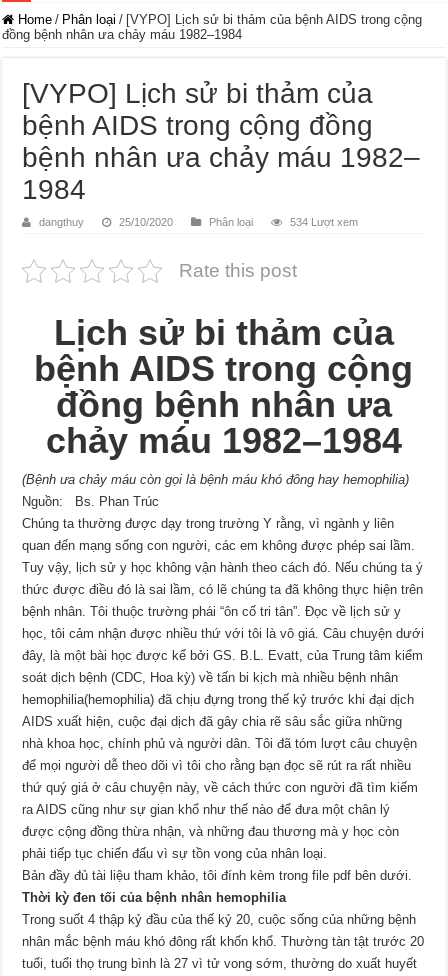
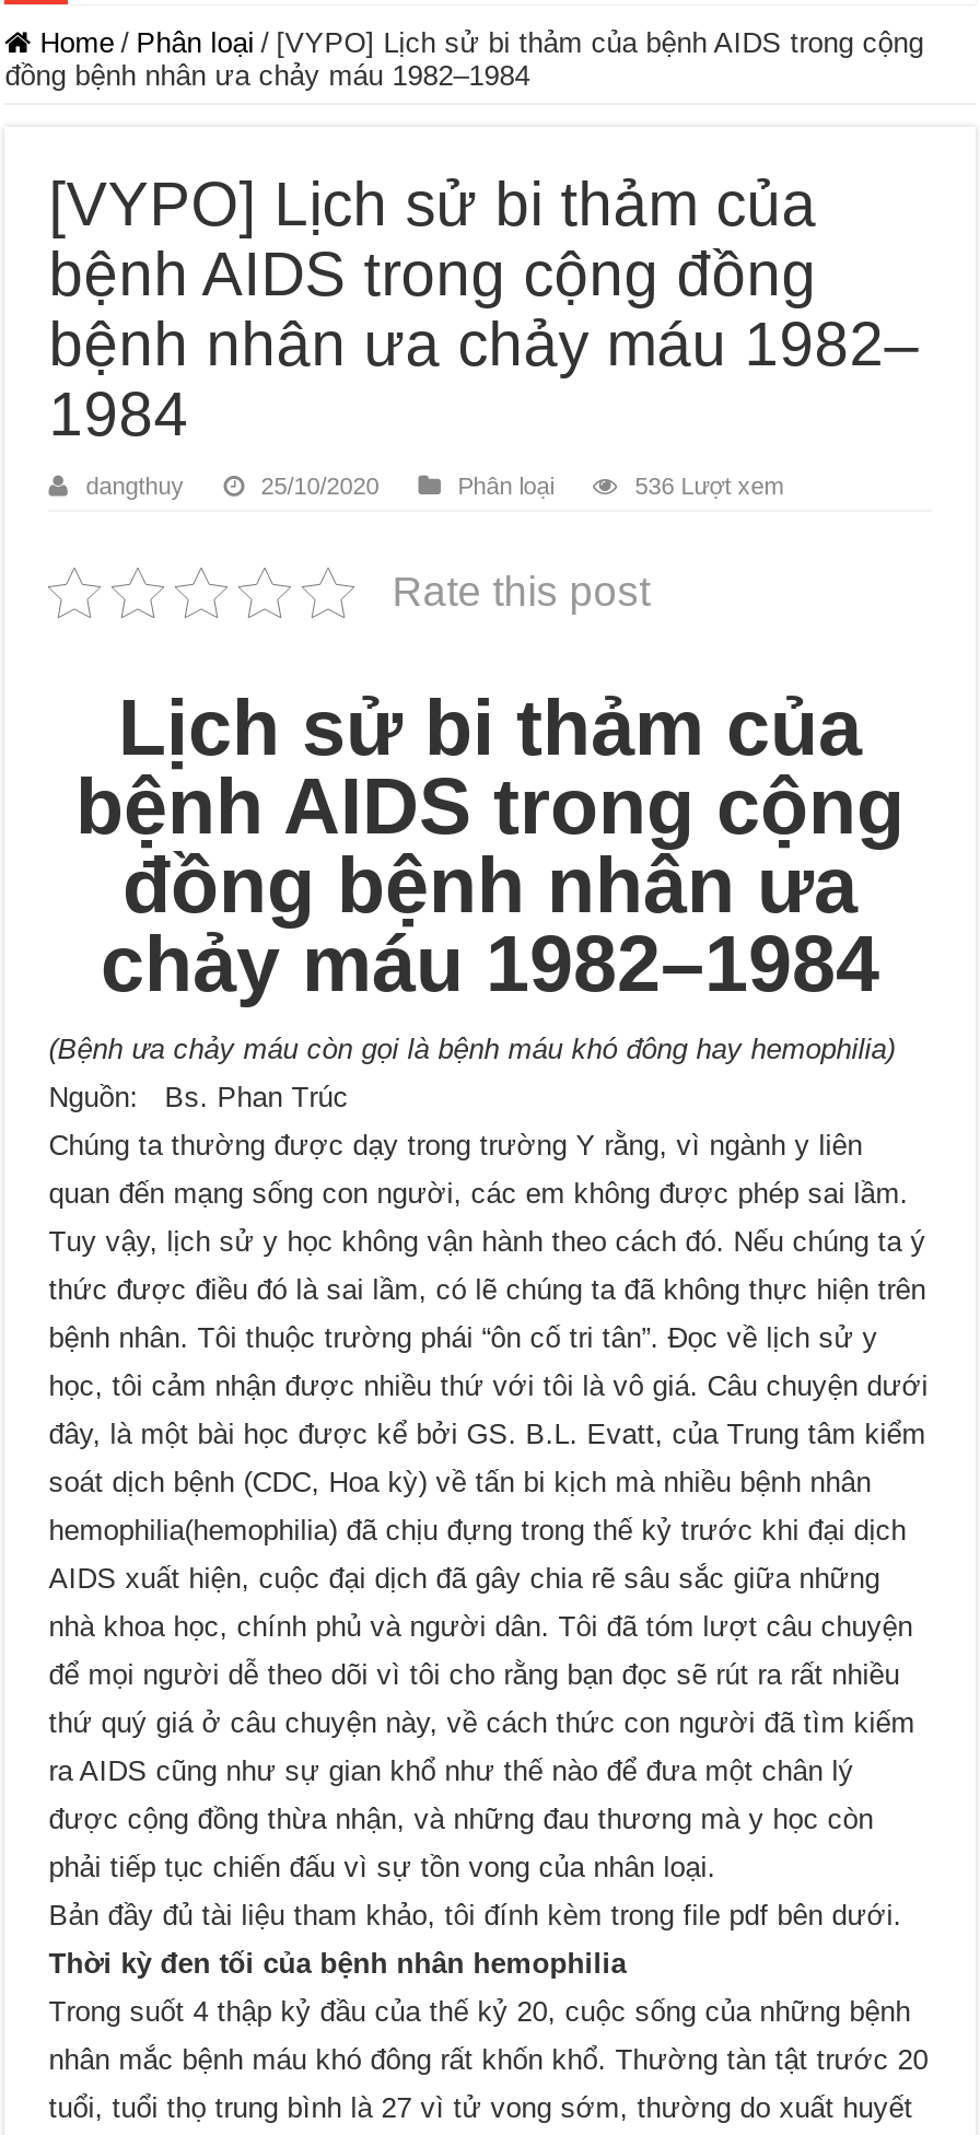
- 534 Lượt xem
+ 536 Lượt xem
